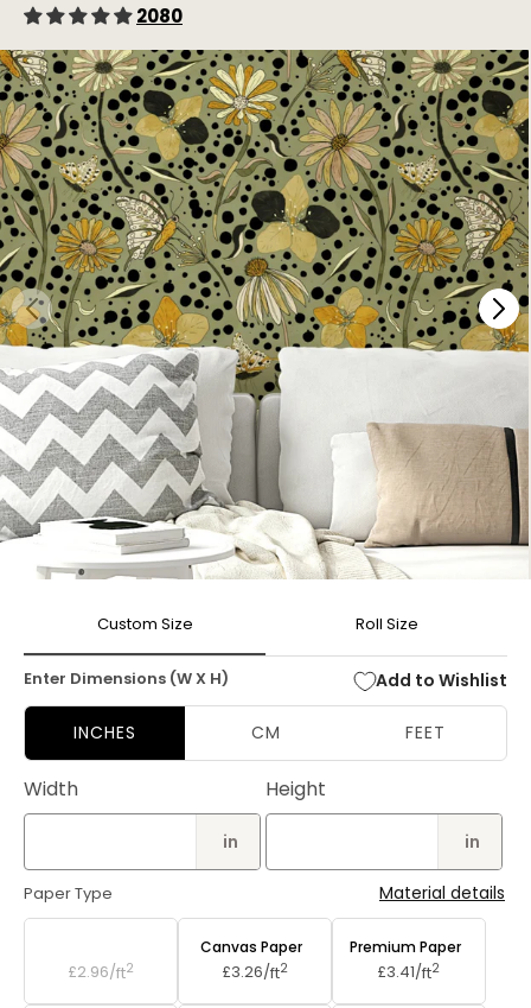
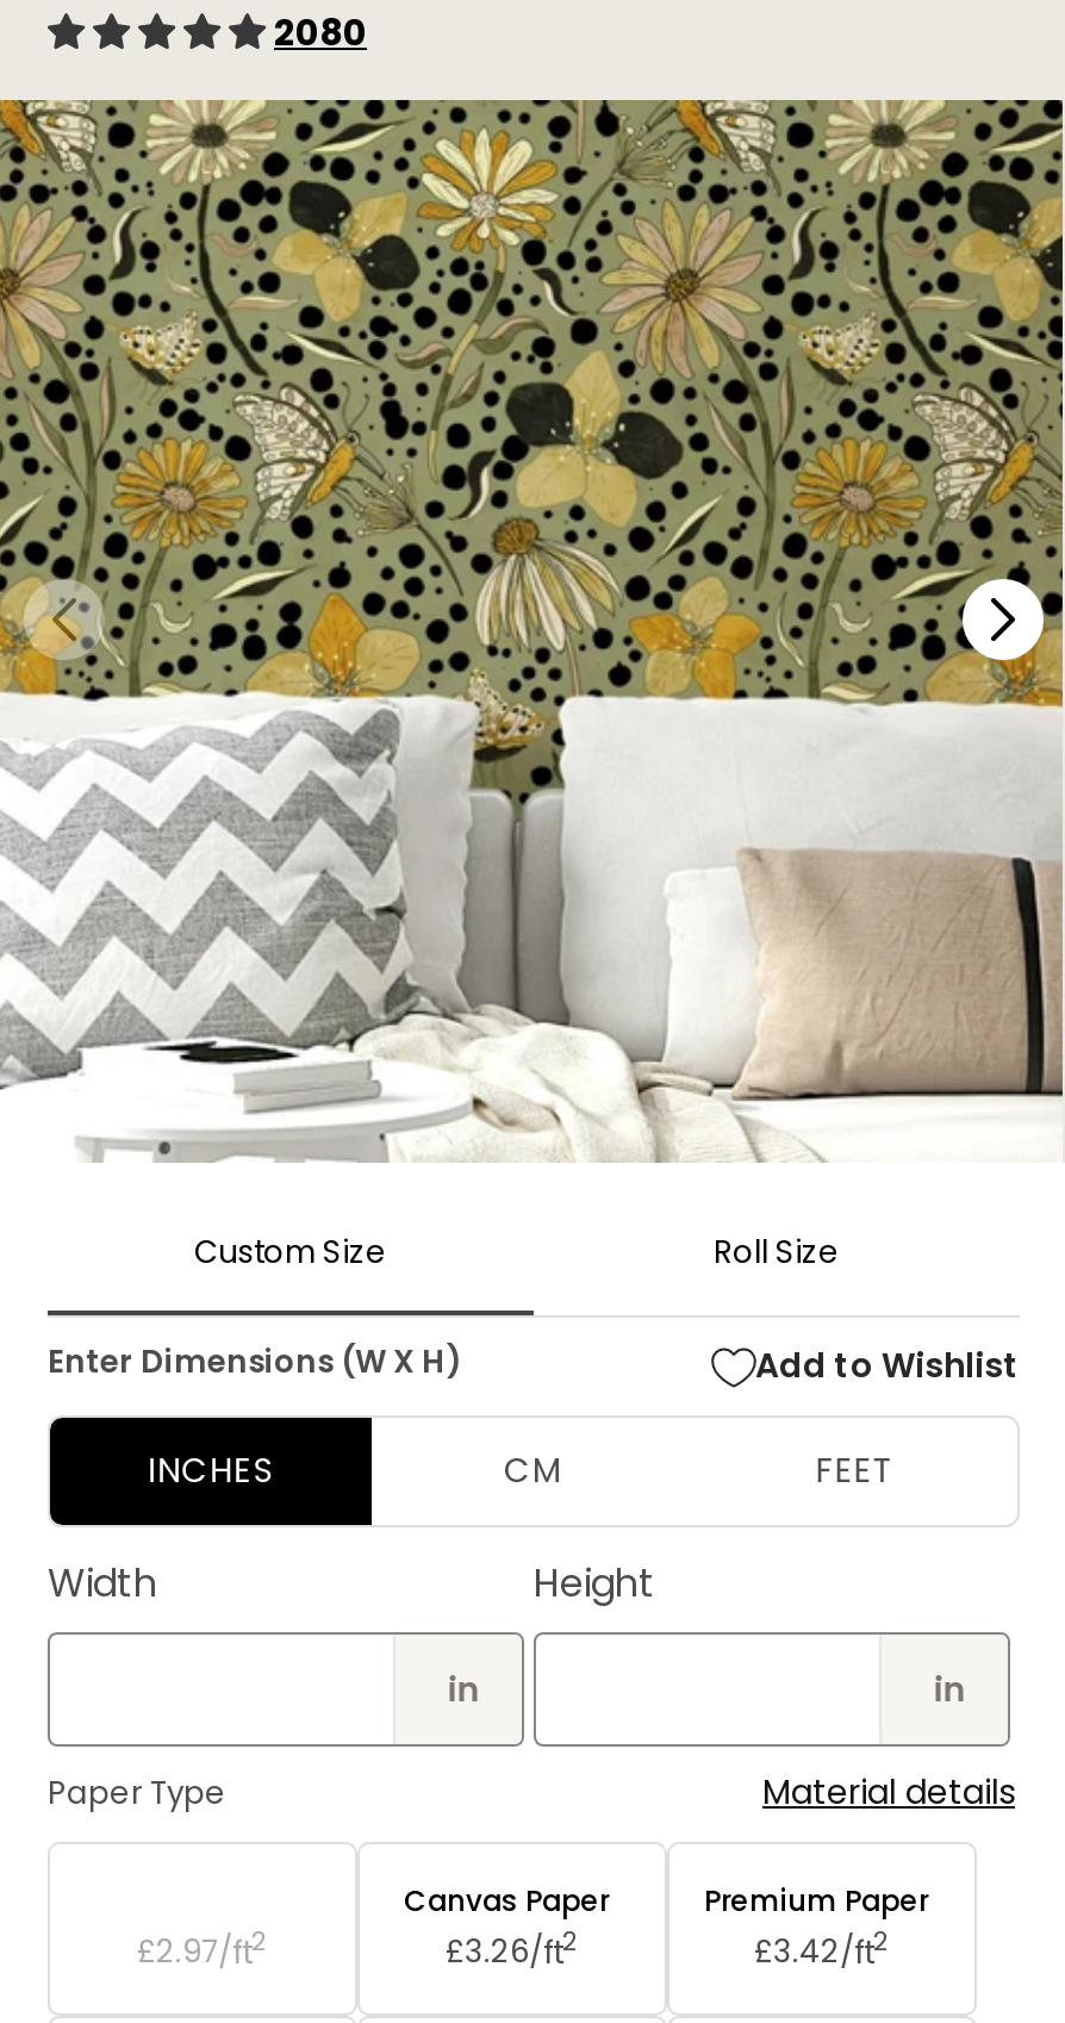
- £2.96/ft2
+ £2.97/ft2

- £3.41/ft2
+ £3.42/ft2
